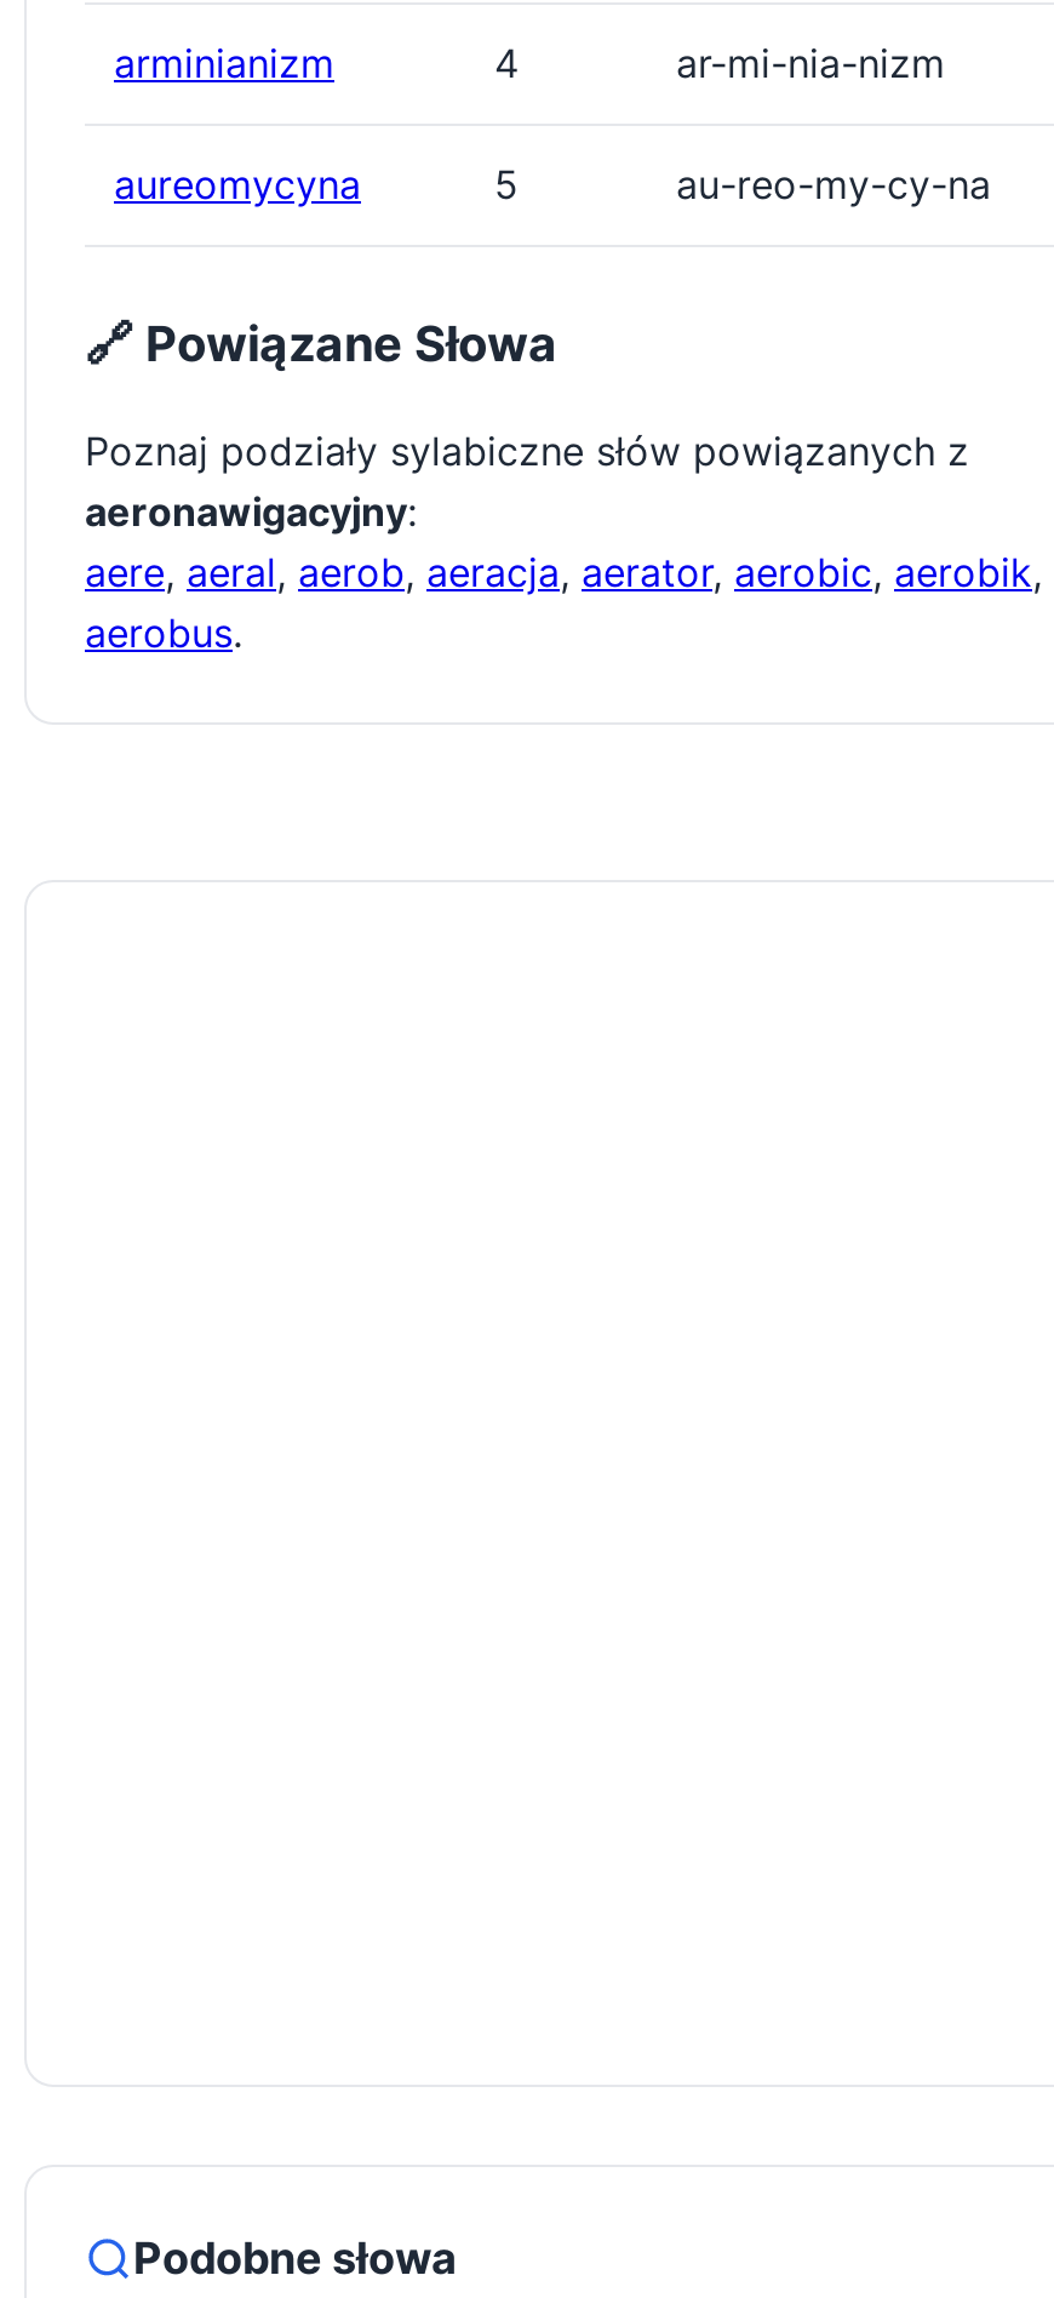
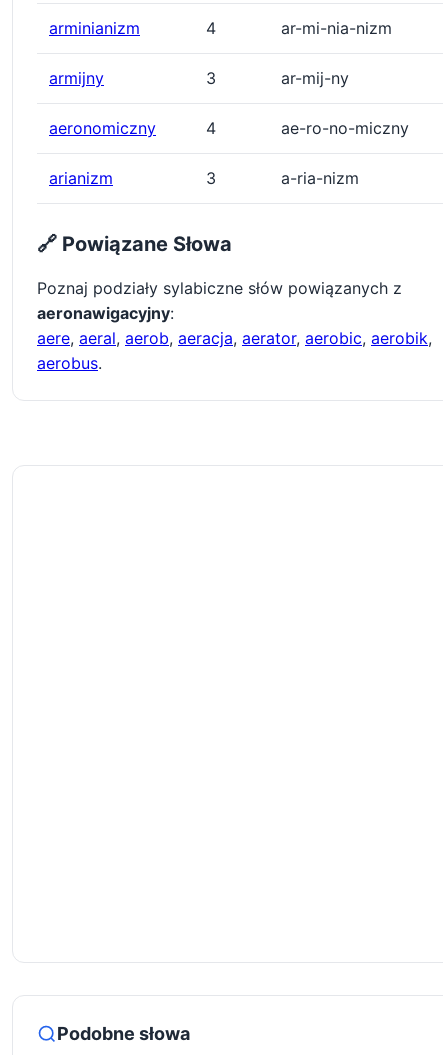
- aureomycyna
- 5
- au-reo-my-cy-na
+ armijny
+ 3
+ ar-mij-ny
+ aeronomiczny
+ 4
+ ae-ro-no-miczny
+ arianizm
+ 3
+ a-ria-nizm
